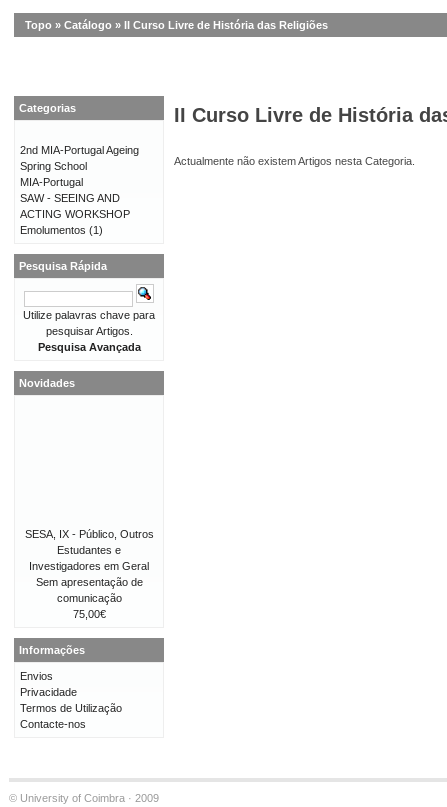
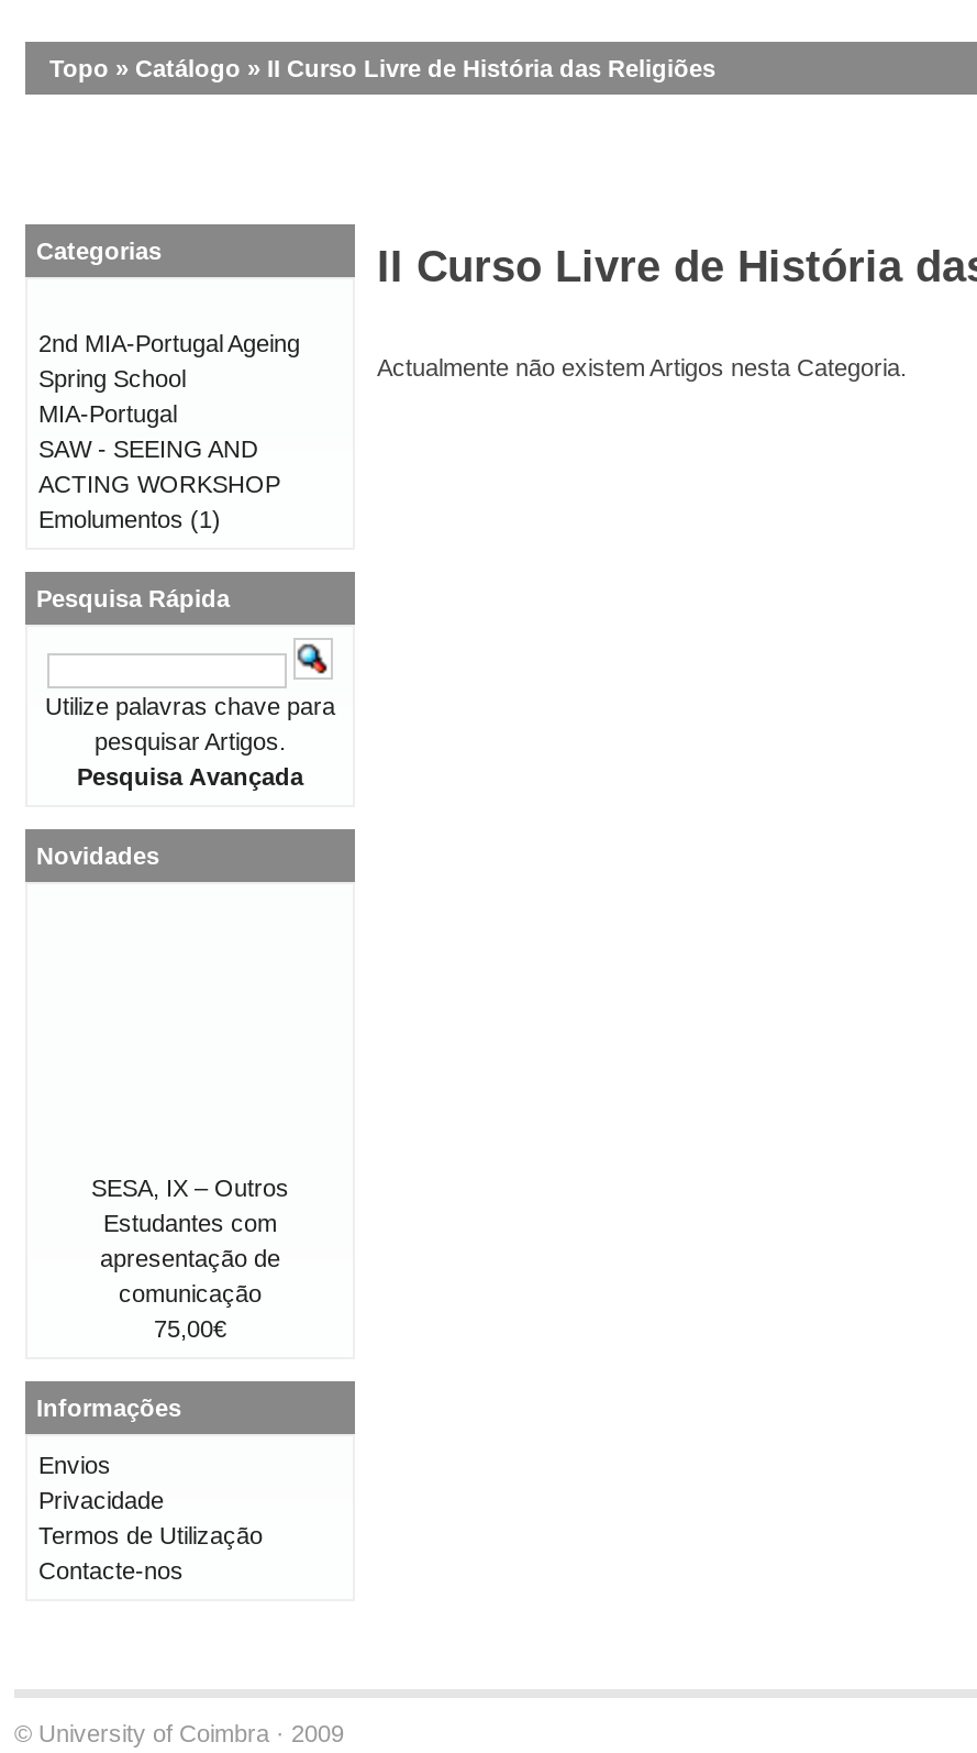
- SESA, IX - Público, Outros
- Estudantes e
- Investigadores em Geral
- Sem apresentação de
+ SESA, IX – Outros
+ Estudantes com
+ apresentação de
